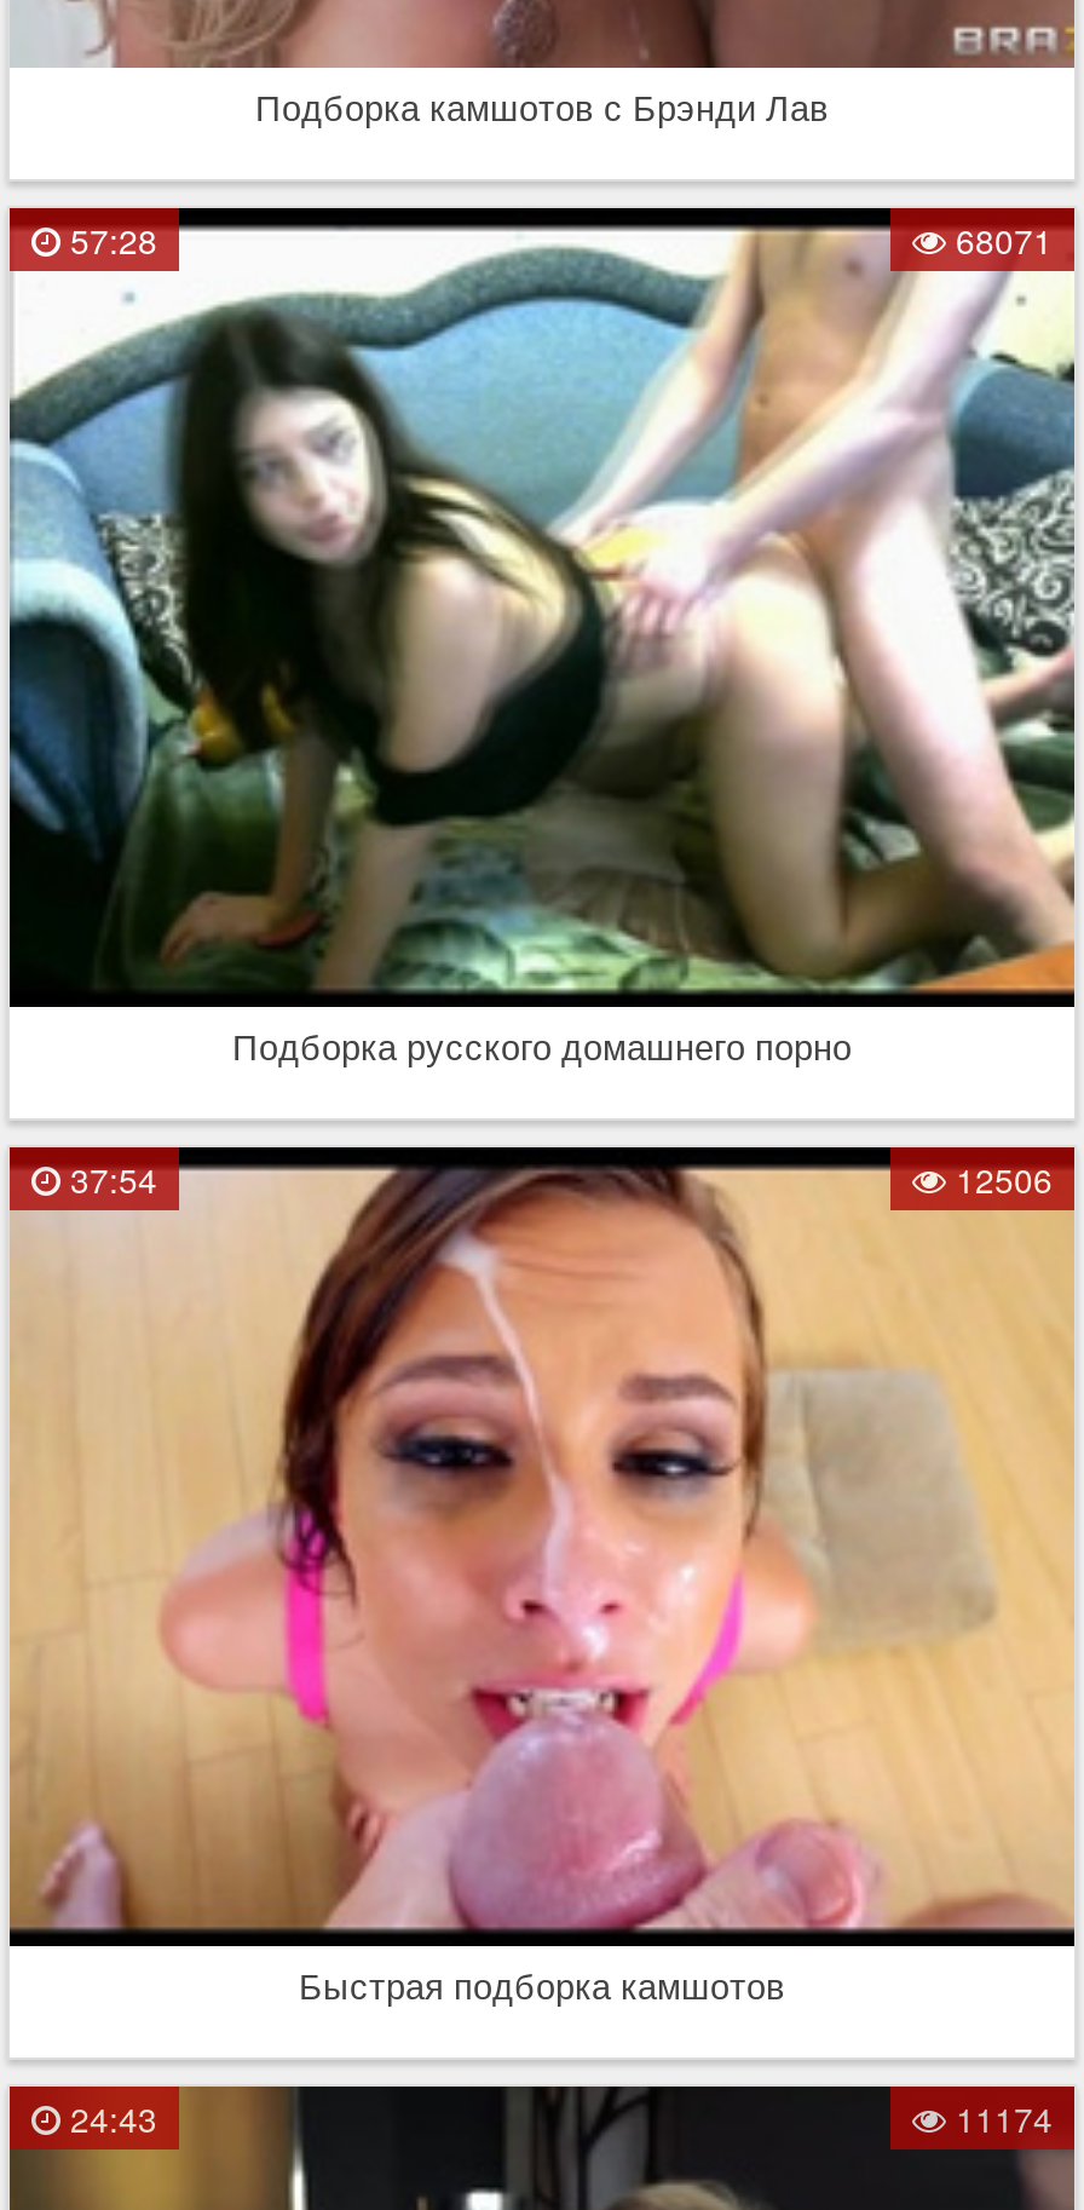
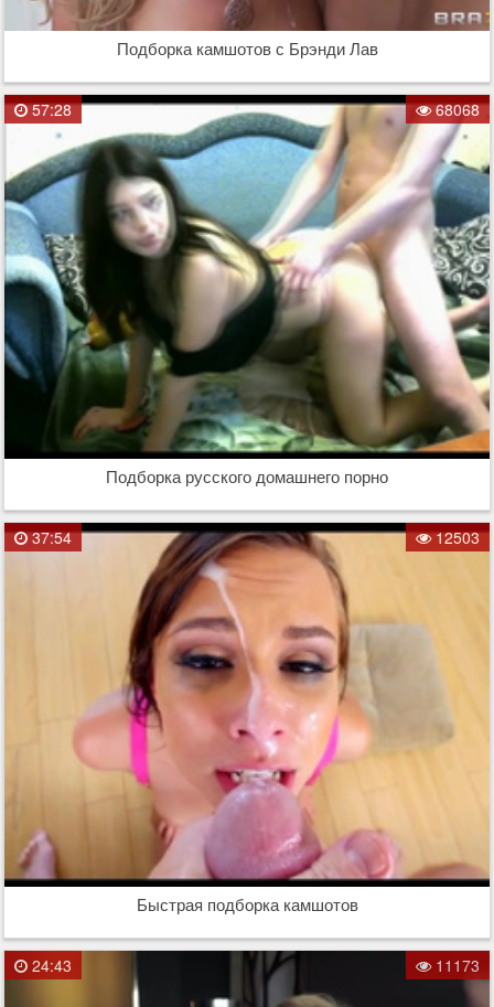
- 68071
+ 68068

- 12506
+ 12503

- 11174
+ 11173
